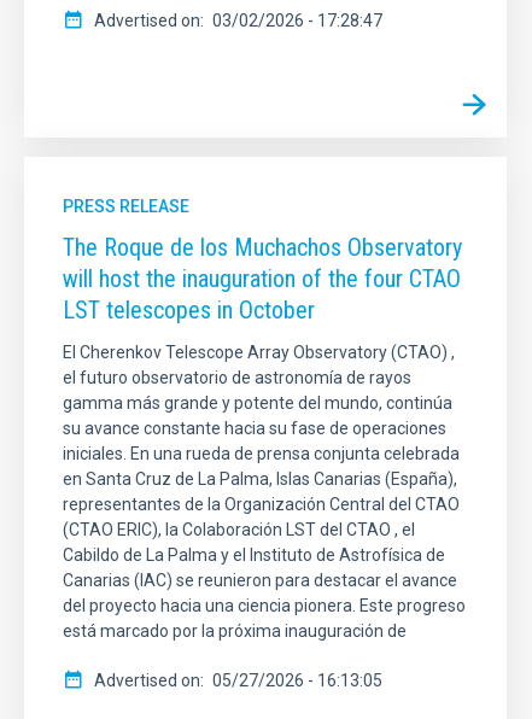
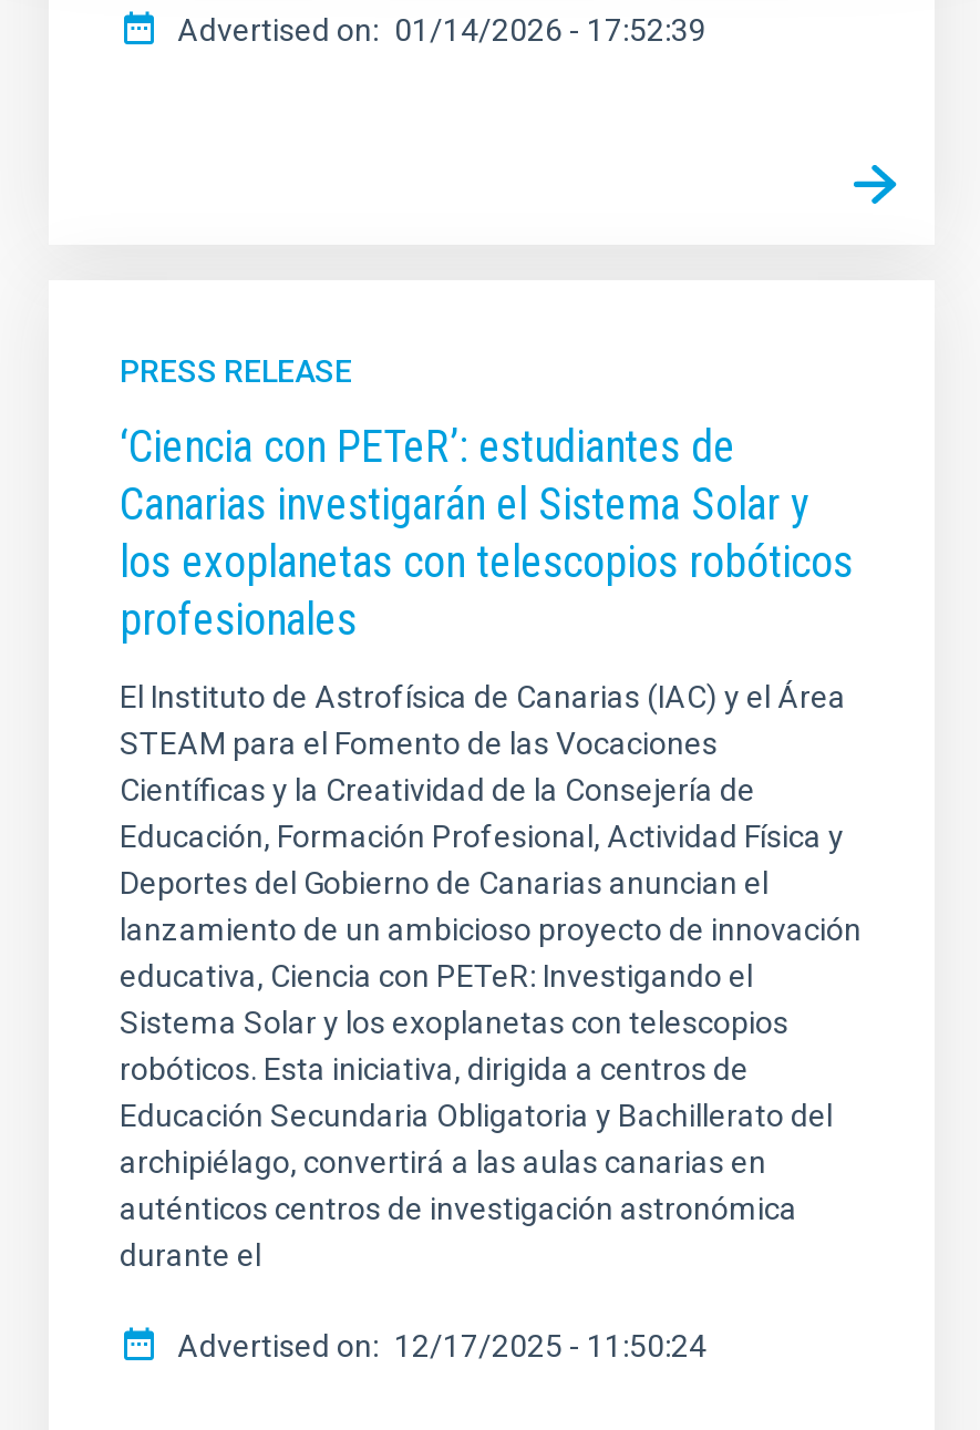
- Advertised on 03/02/2026 - 17:28:47
+ Advertised on 01/14/2026 - 17:52:39

- The Roque de los Muchachos Observatory
- will host the inauguration of the four CTAO
- LST telescopes in October
+ ‘Ciencia con PETeR’: estudiantes de
+ Canarias investigarán el Sistema Solar y
+ los exoplanetas con telescopios robóticos
+ profesionales

- El Cherenkov Telescope Array Observatory (CTAO) ,
- el futuro observatorio de astronomía de rayos
- gamma más grande y potente del mundo, continúa
- su avance constante hacia su fase de operaciones
- iniciales. En una rueda de prensa conjunta celebrada
- en Santa Cruz de La Palma, Islas Canarias (España),
- representantes de la Organización Central del CTAO
- (CTAO ERIC), la Colaboración LST del CTAO , el
- Cabildo de La Palma y el Instituto de Astrofísica de
- Canarias (IAC) se reunieron para destacar el avance
- del proyecto hacia una ciencia pionera. Este progreso
- está marcado por la próxima inauguración de
+ El Instituto de Astrofísica de Canarias (IAC) y el Área
+ STEAM para el Fomento de las Vocaciones
+ Científicas y la Creatividad de la Consejería de
+ Educación, Formación Profesional, Actividad Física y
+ Deportes del Gobierno de Canarias anuncian el
+ lanzamiento de un ambicioso proyecto de innovación
+ educativa, Ciencia con PETeR: Investigando el
+ Sistema Solar y los exoplanetas con telescopios
+ robóticos. Esta iniciativa, dirigida a centros de
+ Educación Secundaria Obligatoria y Bachillerato del
+ archipiélago, convertirá a las aulas canarias en
+ auténticos centros de investigación astronómica
+ durante el

- Advertised on 05/27/2026 - 16:13:05
+ Advertised on 12/17/2025 - 11:50:24
